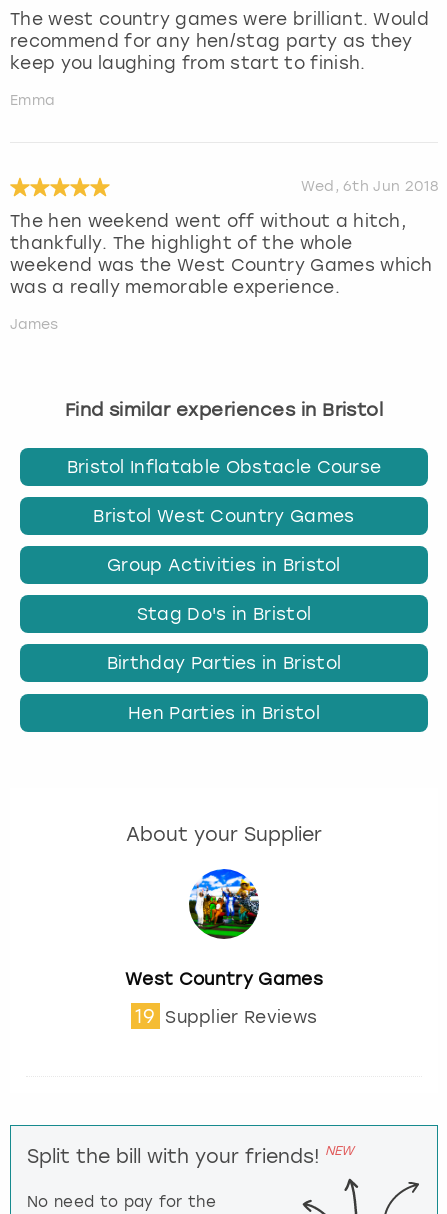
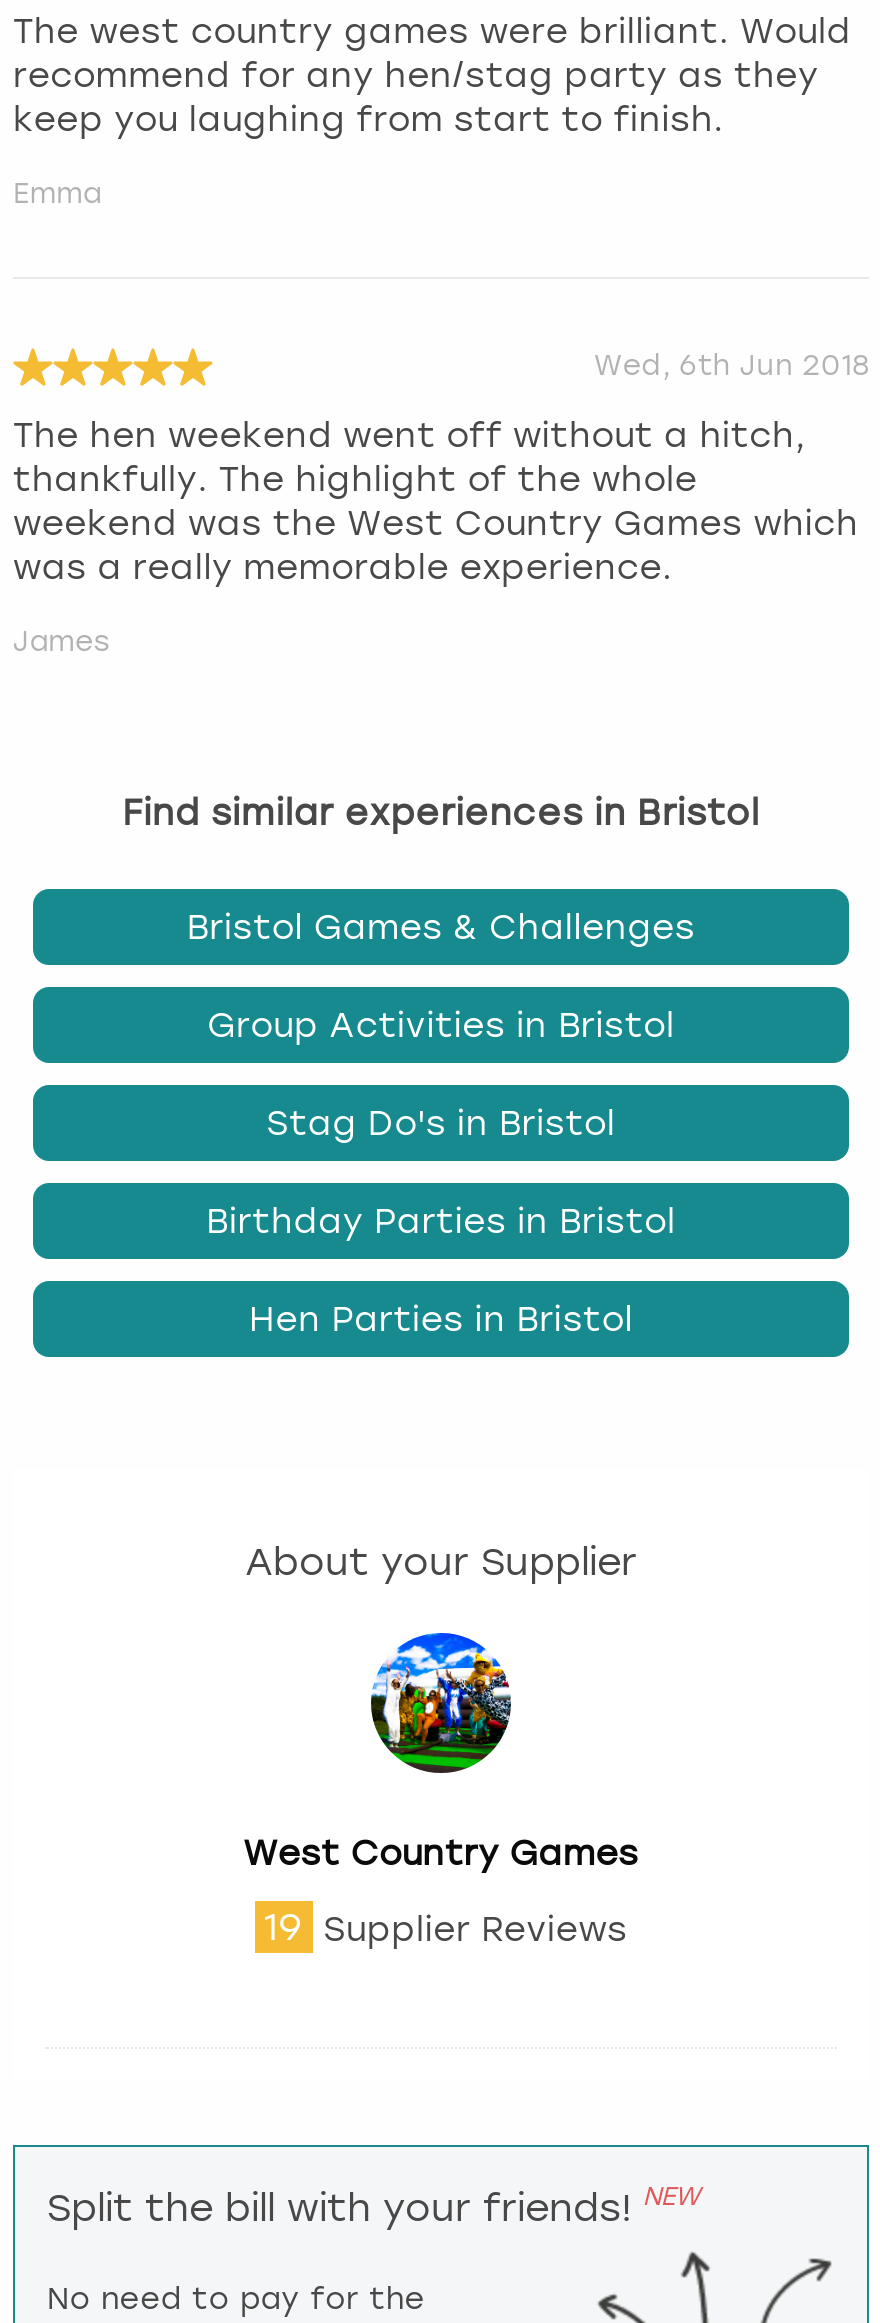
- Bristol Inflatable Obstacle Course
- Bristol West Country Games
+ Bristol Games & Challenges
